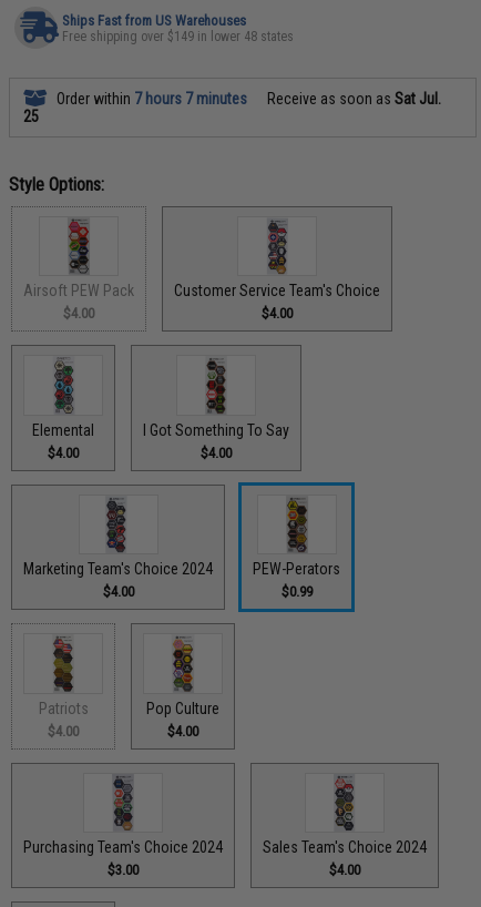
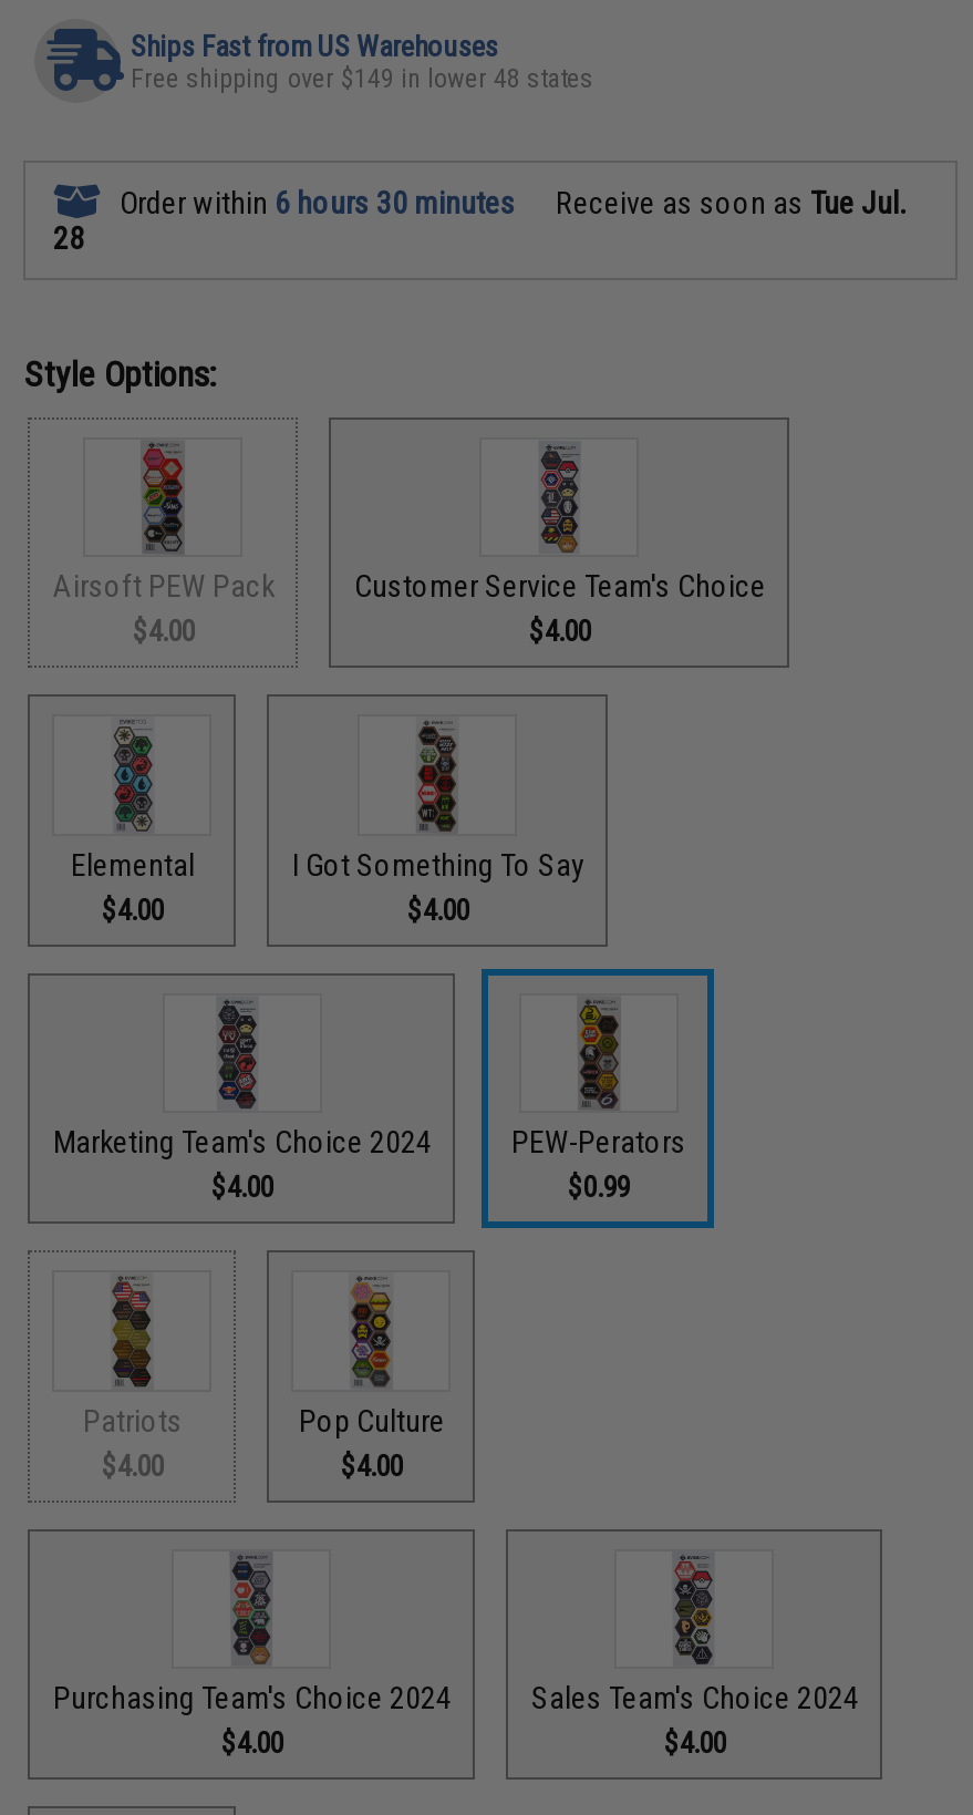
- Order within 7 hours 7 minutes
+ Order within 6 hours 30 minutes

- Receive as soon as Sat Jul.
+ Receive as soon as Tue Jul.

- 25
+ 28

- $3.00
+ $4.00
